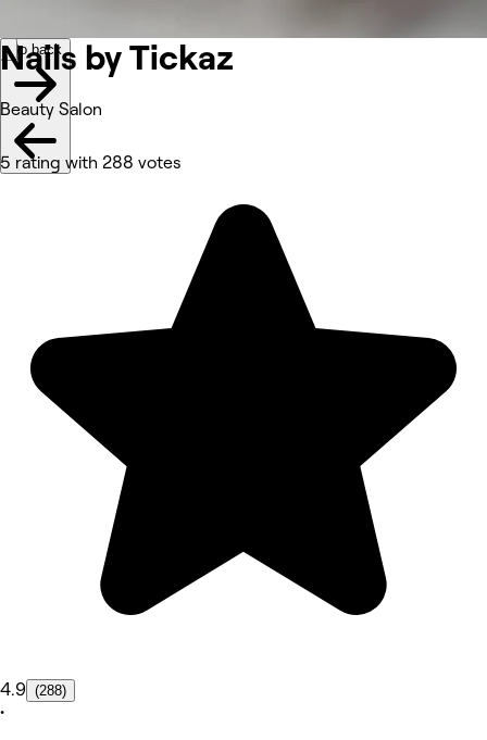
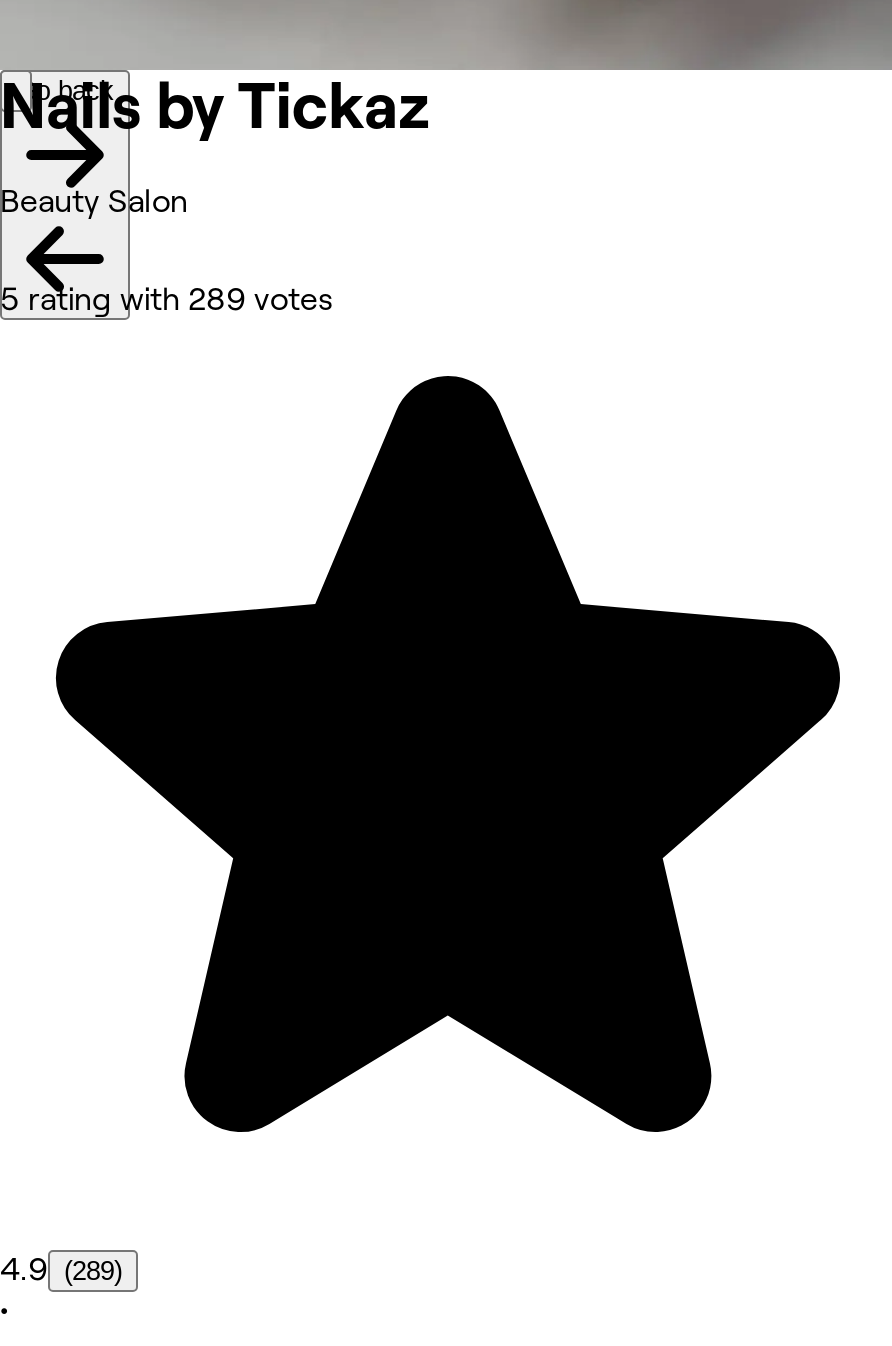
- 5 rating with 288 votes
+ 5 rating with 289 votes

- 4.9 (288)
+ 4.9 (289)
